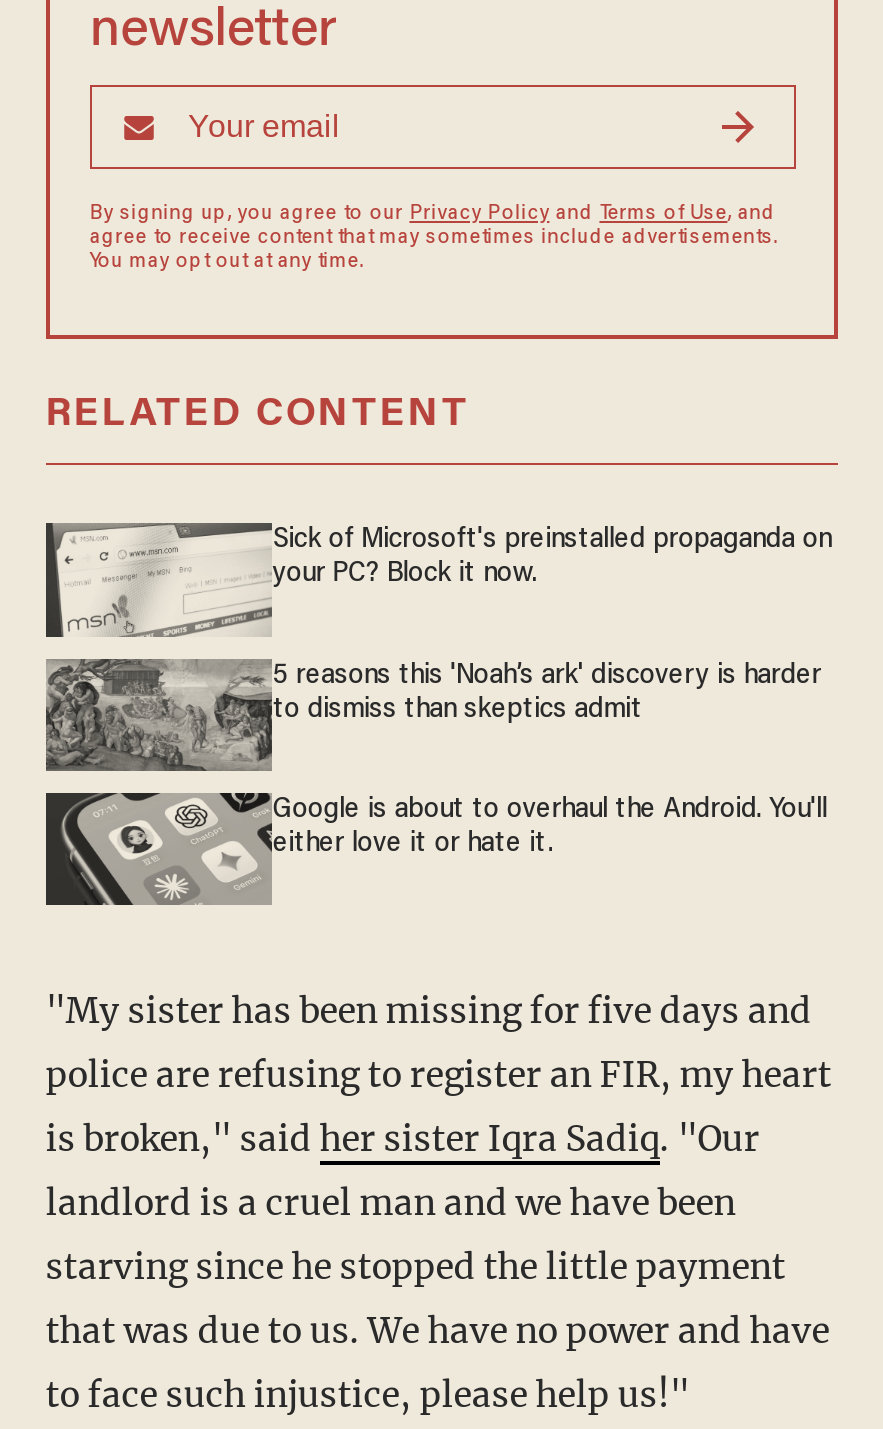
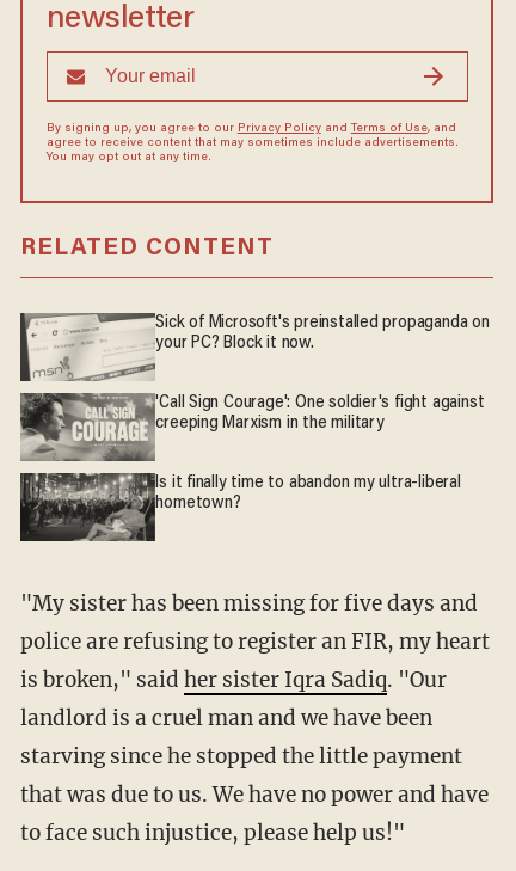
- [image]
- 5 reasons this 'Noah’s ark' discovery is harder
- to dismiss than skeptics admit
+ [image]
+ 'Call Sign Courage': One soldier's fight against
+ creeping Marxism in the military

- [image]
- Google is about to overhaul the Android. You'll
- either love it or hate it.
+ [image]
+ Is it finally time to abandon my ultra-liberal
+ hometown?
